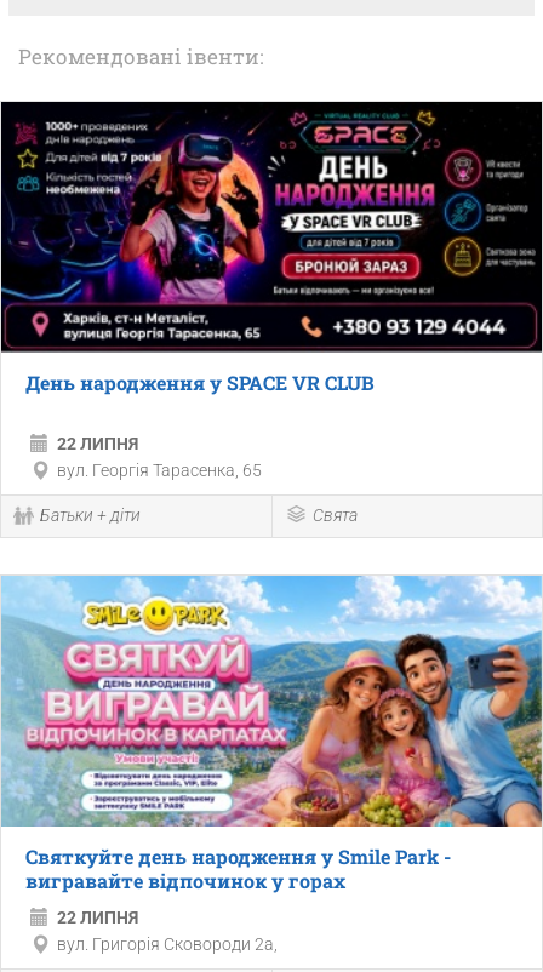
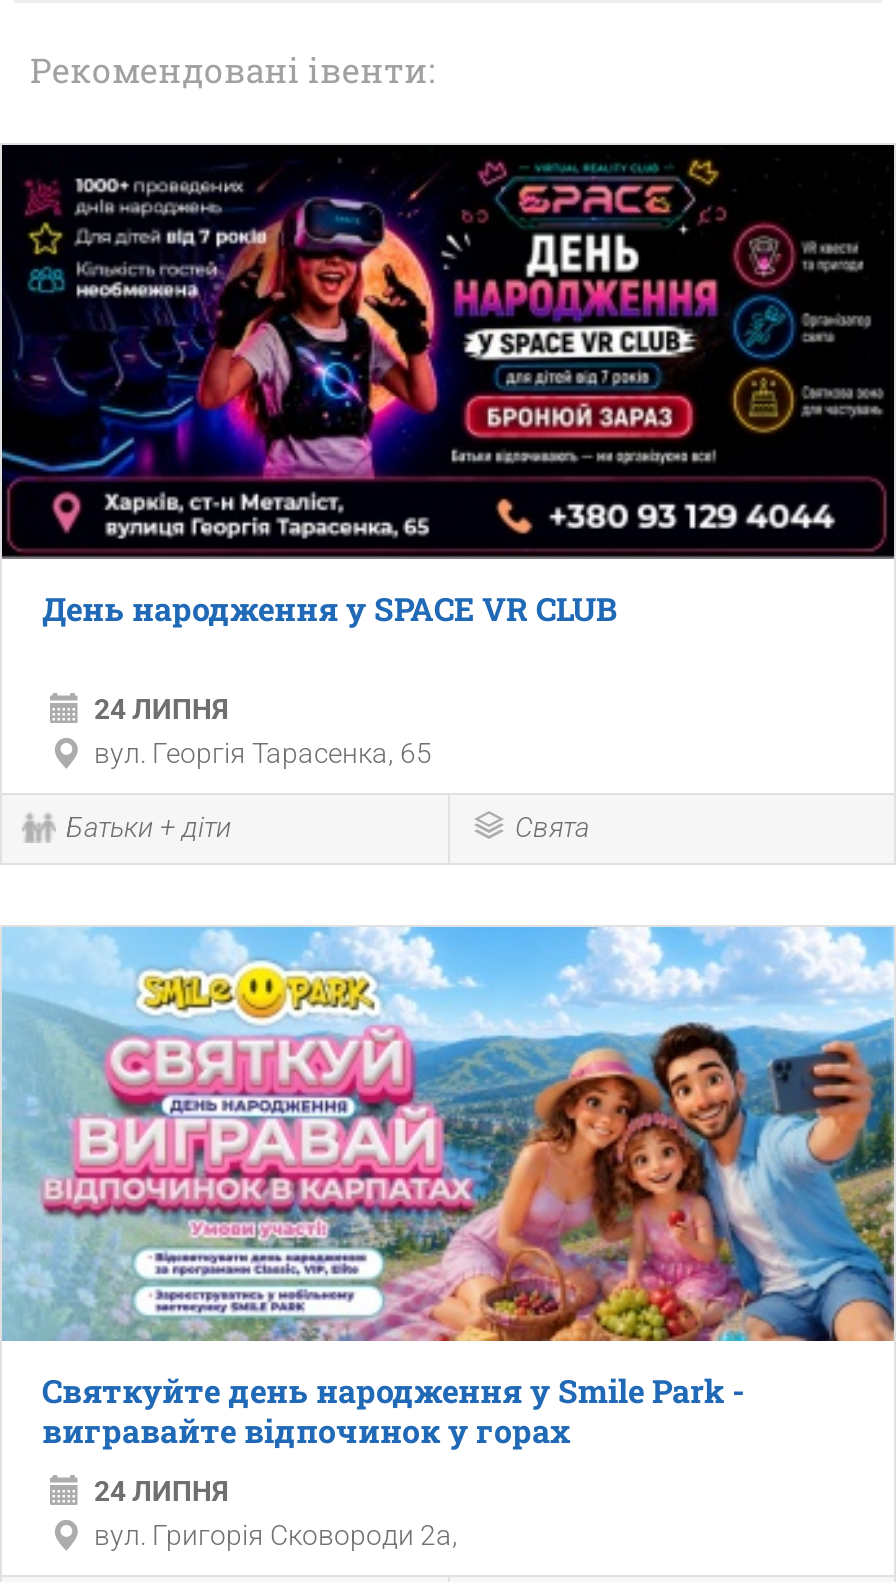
- 22 ЛИПНЯ
+ 24 ЛИПНЯ

- 22 ЛИПНЯ
+ 24 ЛИПНЯ
